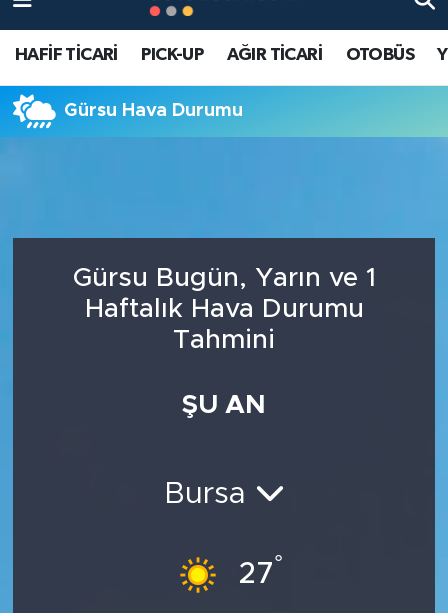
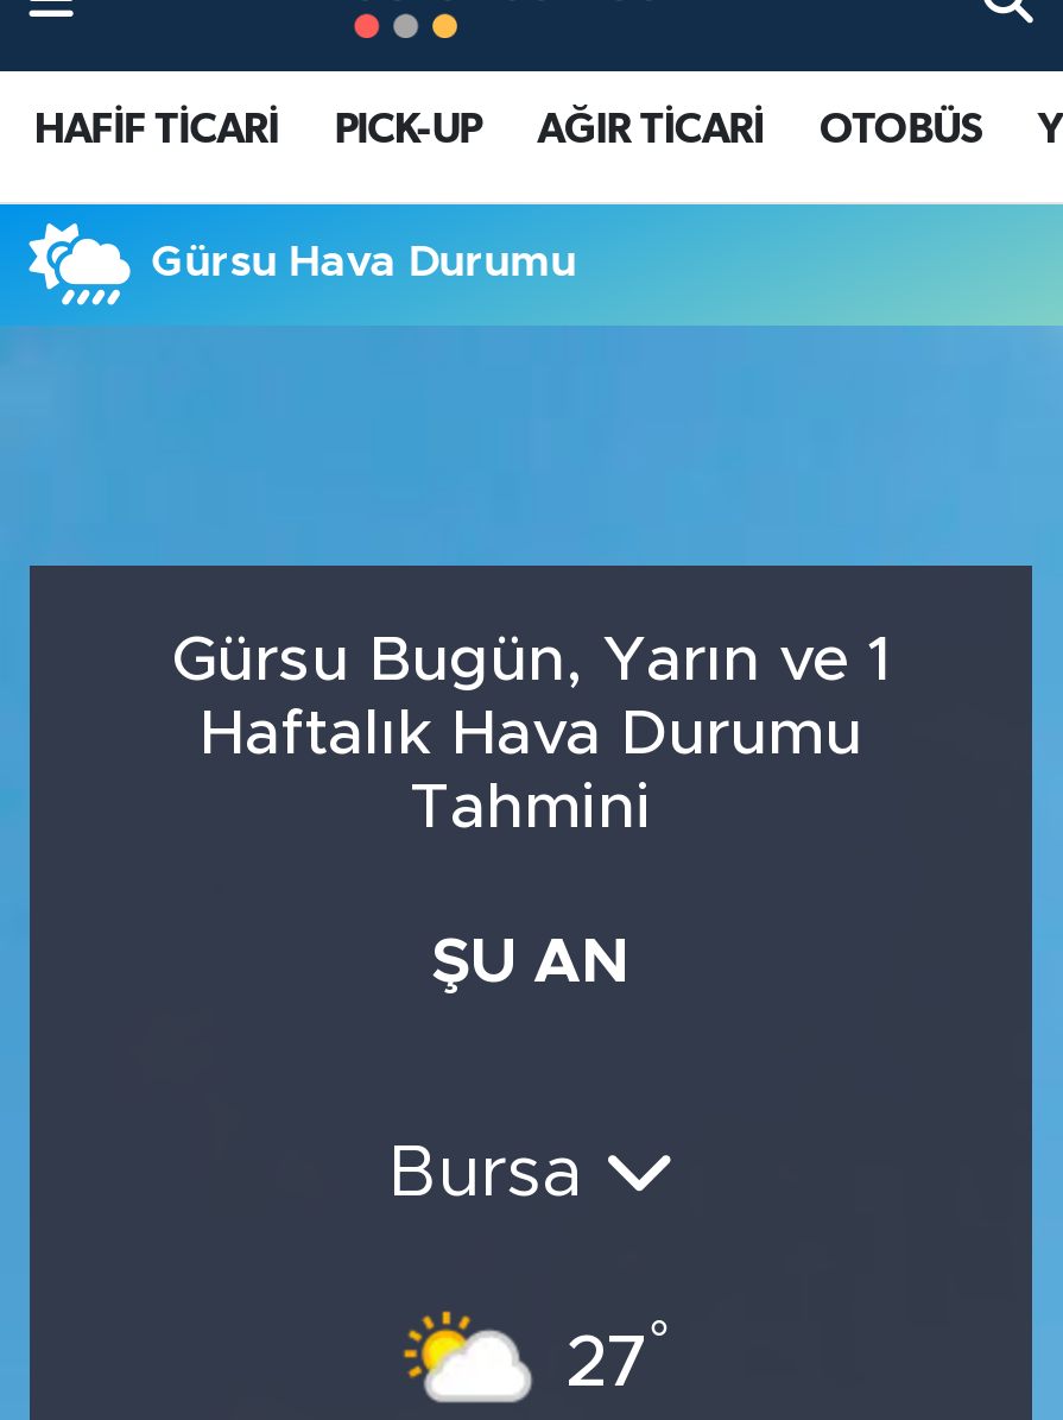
- [image]
+ [image]
